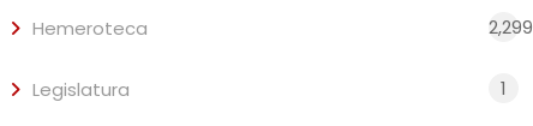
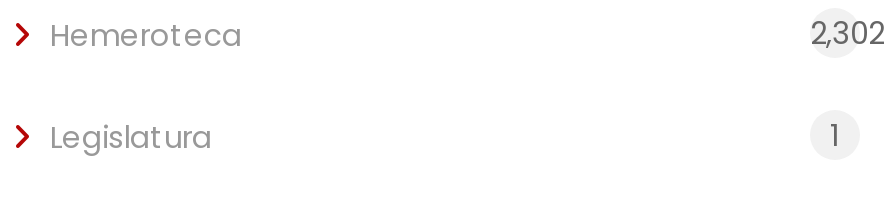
- 2,299
+ 2,302
